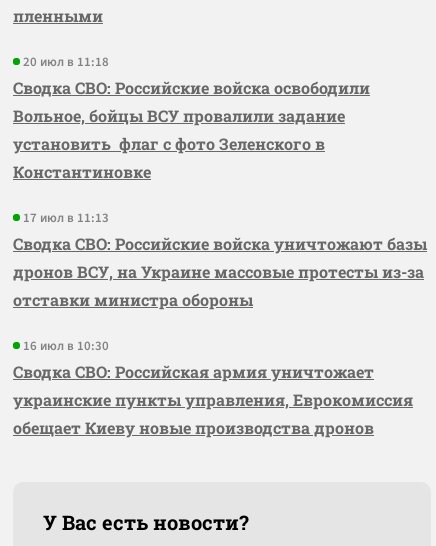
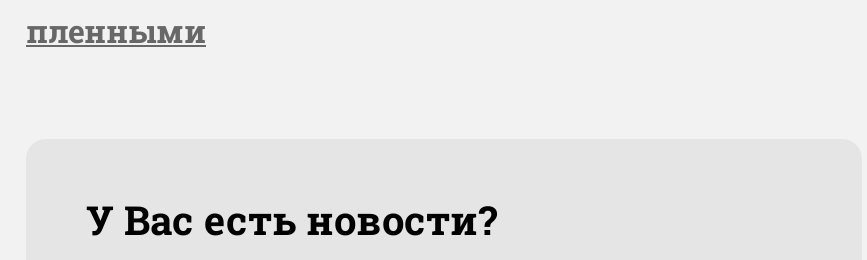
- 20 июл в 11:18
- Сводка СВО: Российские войска освободили
- Вольное, бойцы ВСУ провалили задание
- установить флаг с фото Зеленского в
- Константиновке
- 17 июл в 11:13
- Сводка СВО: Российские войска уничтожают базы
- дронов ВСУ, на Украине массовые протесты из-за
- отставки министра обороны
- 16 июл в 10:30
- Сводка СВО: Российская армия уничтожает
- украинские пункты управления, Еврокомиссия
- обещает Киеву новые производства дронов
